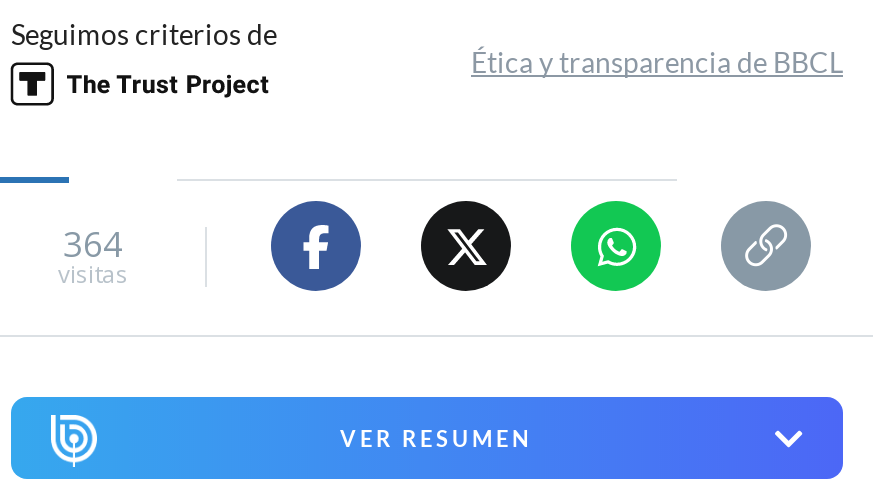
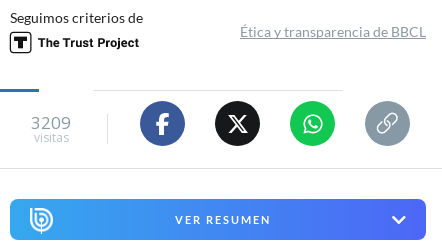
- 364
+ 3209
